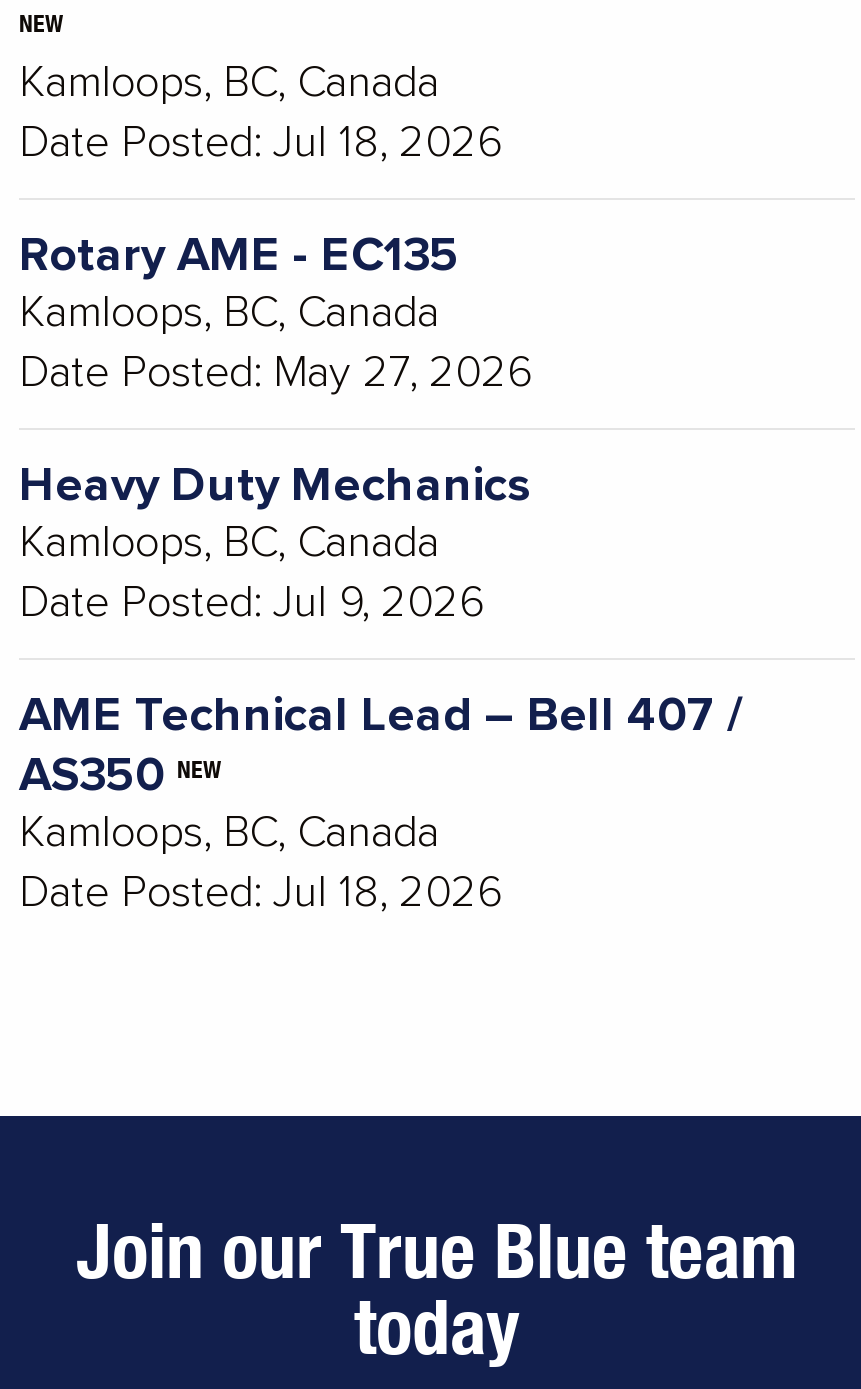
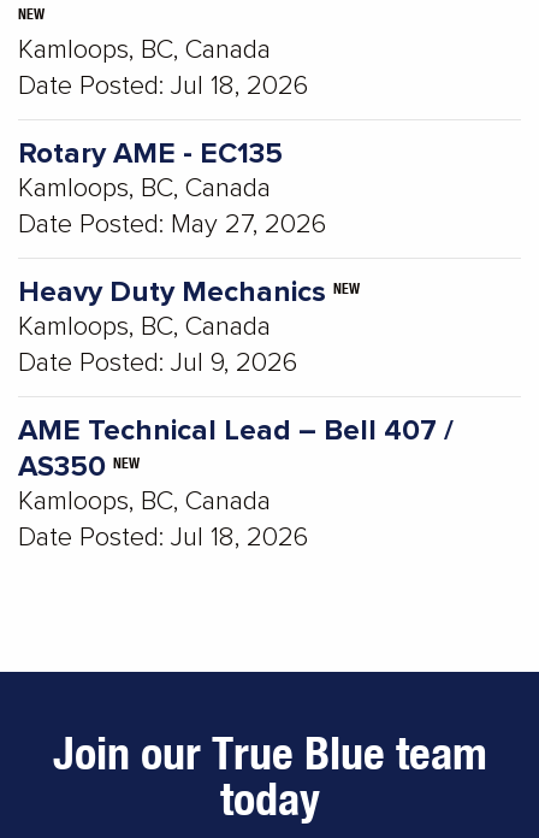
- Heavy Duty Mechanics
+ Heavy Duty Mechanics NEW
